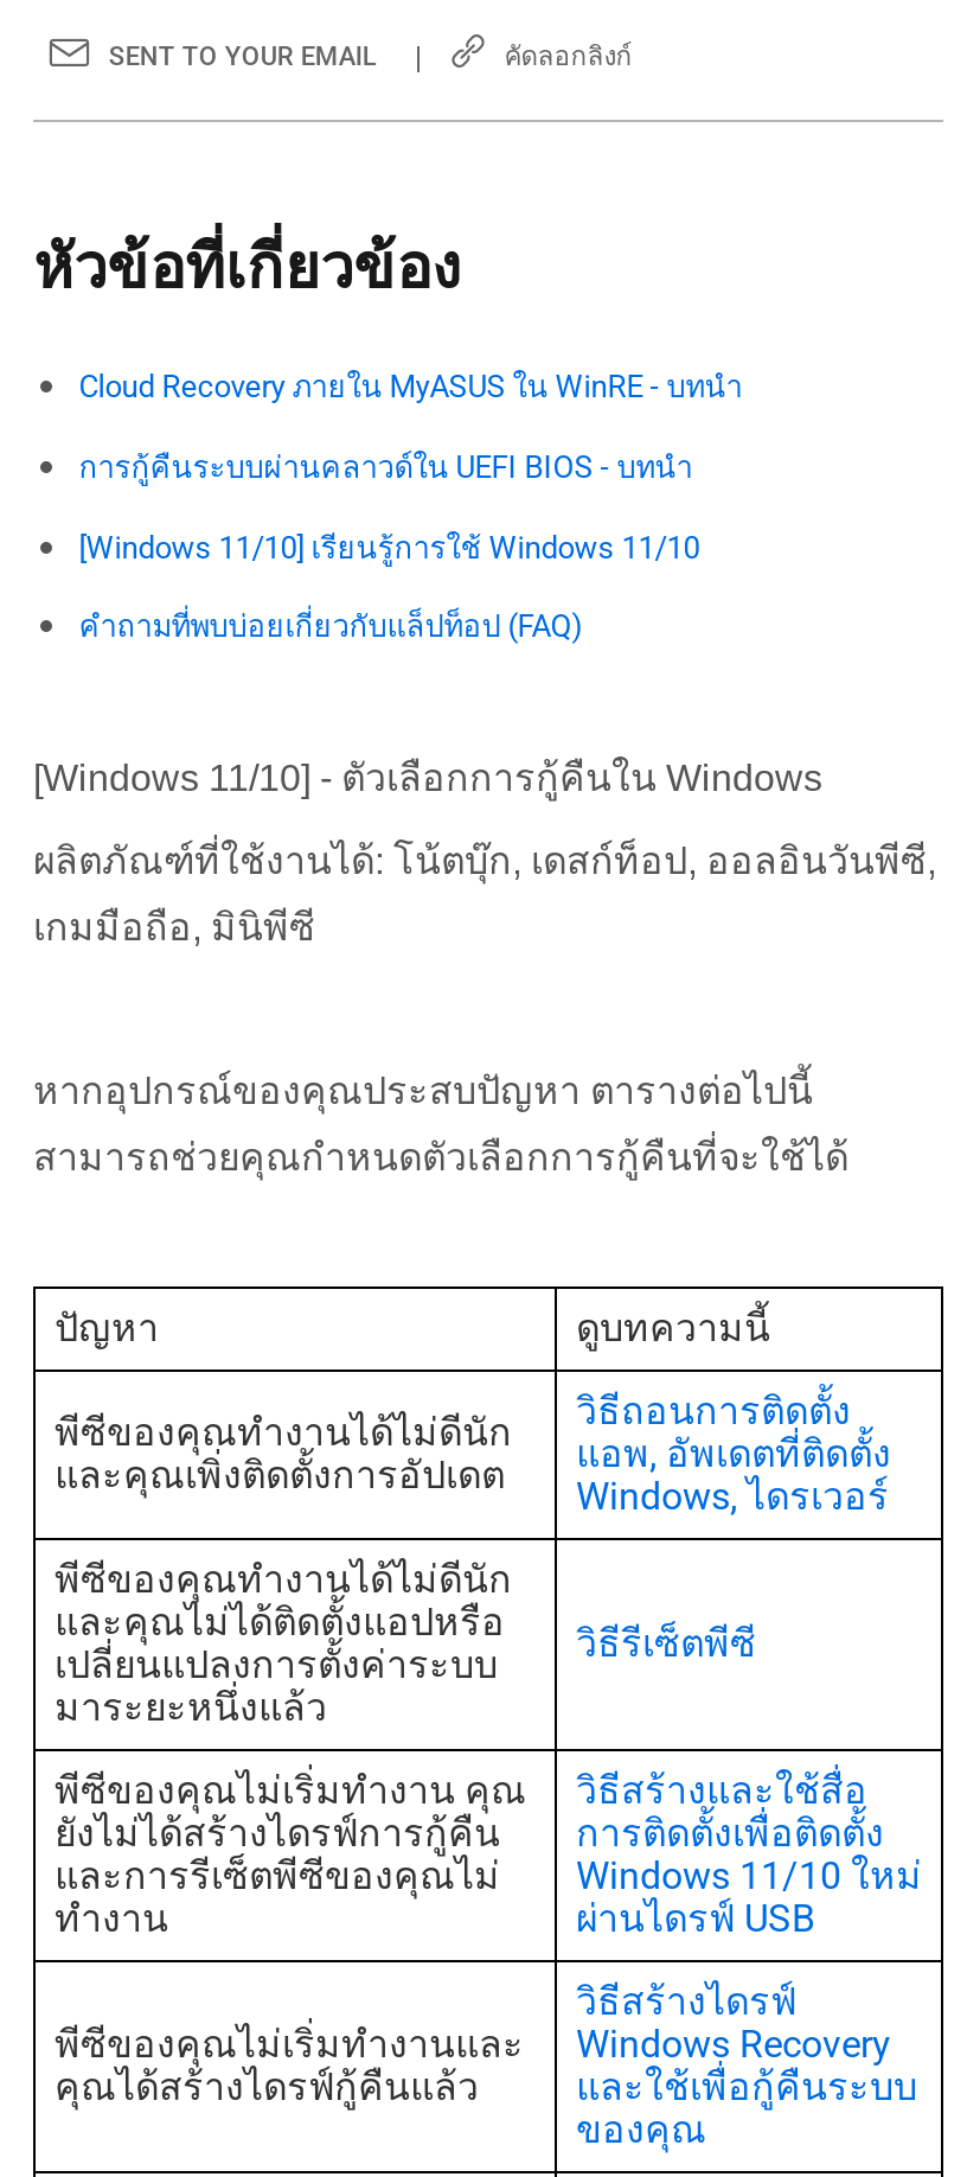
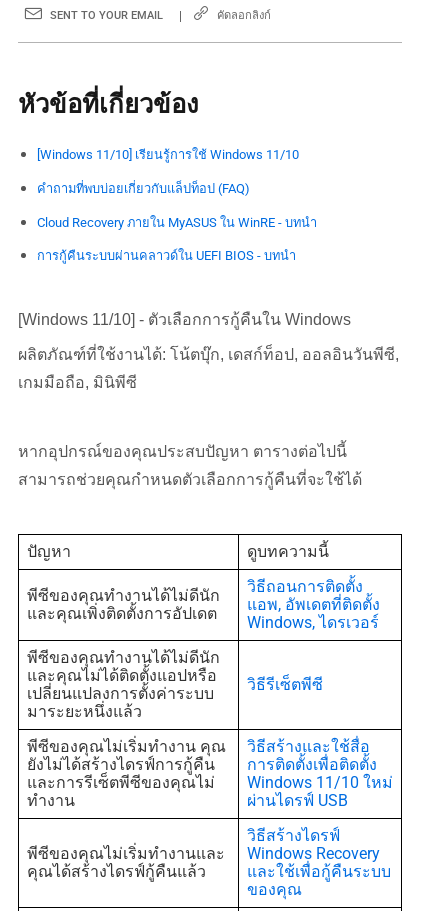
moved down: Cloud Recovery ภายใน MyASUS ใน WinRE - บทนำ | การกู้คืนระบบผ่านคลาวด์ใน UEFI BIOS - บทนำ

moved up: [Windows 11/10] เรียนรู้การใช้ Windows 11/10 | คำถามที่พบบ่อยเกี่ยวกับแล็ปท็อป (FAQ)
